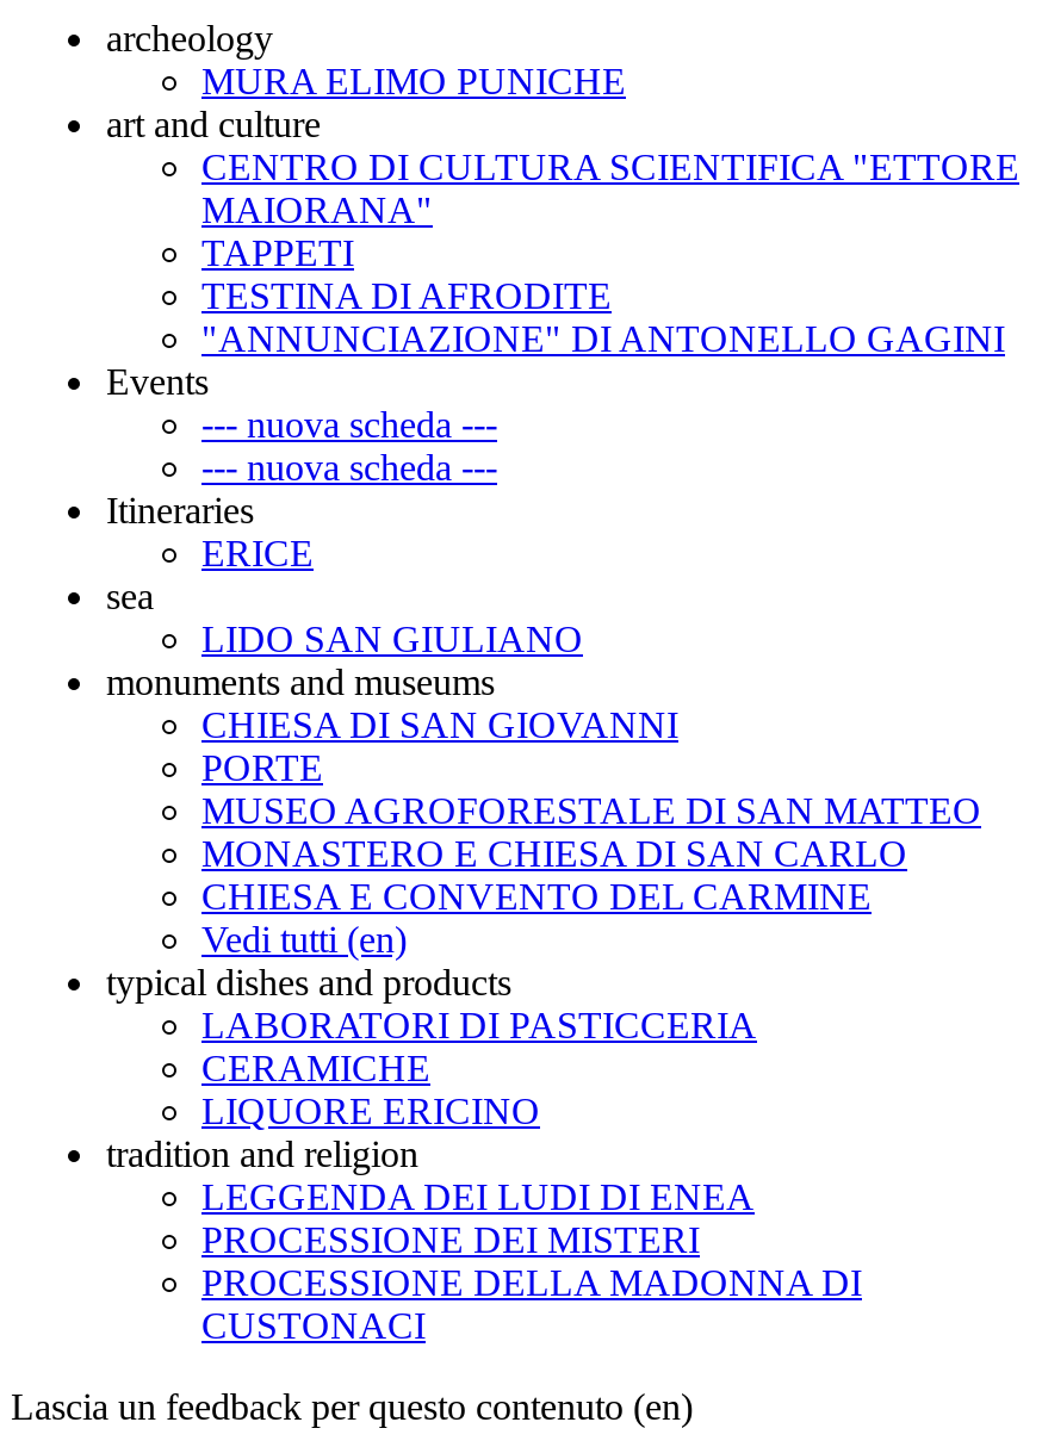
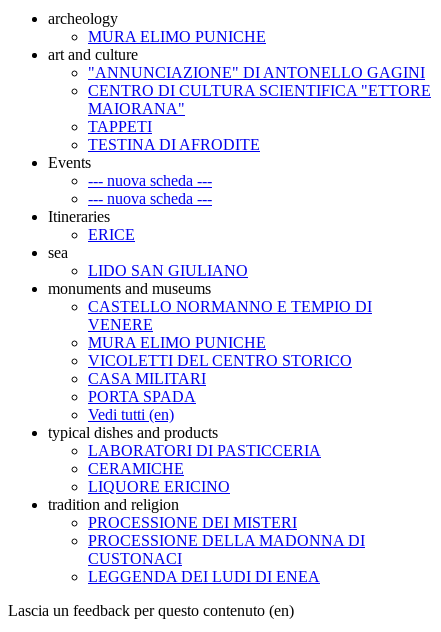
moved up: "ANNUNCIAZIONE" DI ANTONELLO GAGINI

- CHIESA DI SAN GIOVANNI
- PORTE
- MUSEO AGROFORESTALE DI SAN MATTEO
- MONASTERO E CHIESA DI SAN CARLO
- CHIESA E CONVENTO DEL CARMINE
+ CASTELLO NORMANNO E TEMPIO DI
+ VENERE
+ MURA ELIMO PUNICHE
+ VICOLETTI DEL CENTRO STORICO
+ CASA MILITARI
+ PORTA SPADA

moved down: LEGGENDA DEI LUDI DI ENEA
